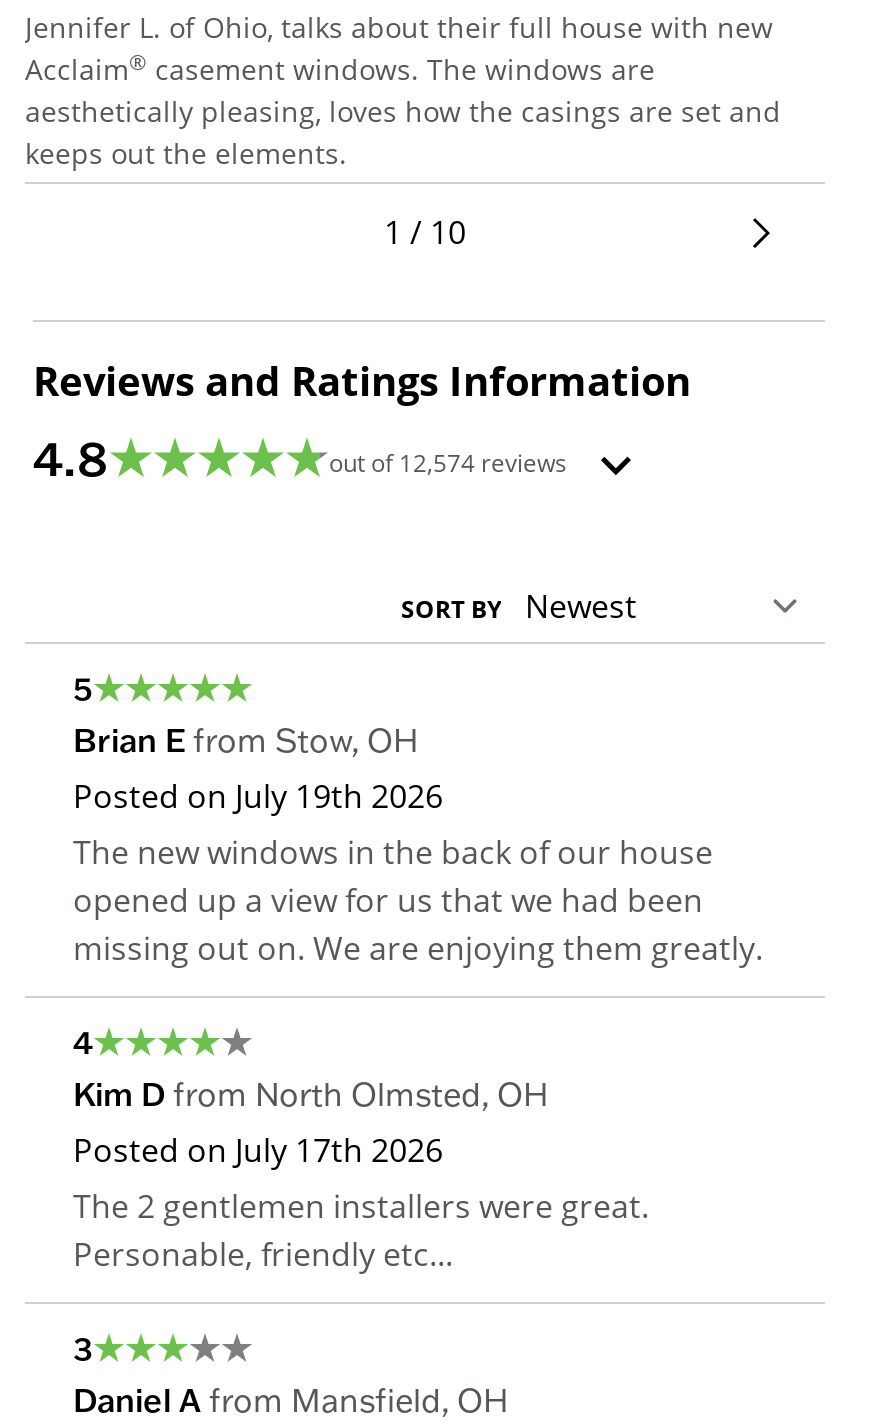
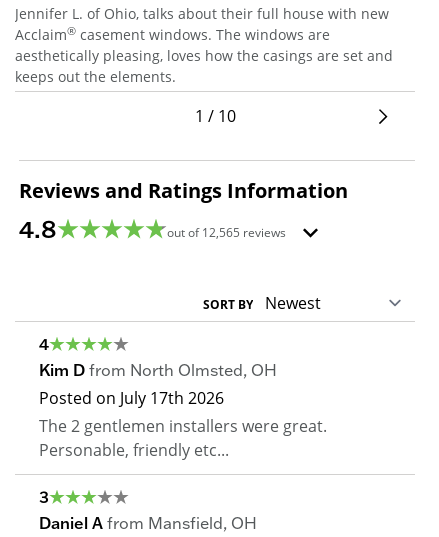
- out of 12,574 reviews
+ out of 12,565 reviews

- 5
- Brian E from Stow, OH
- Posted on July 19th 2026
- The new windows in the back of our house
- opened up a view for us that we had been
- missing out on. We are enjoying them greatly.
